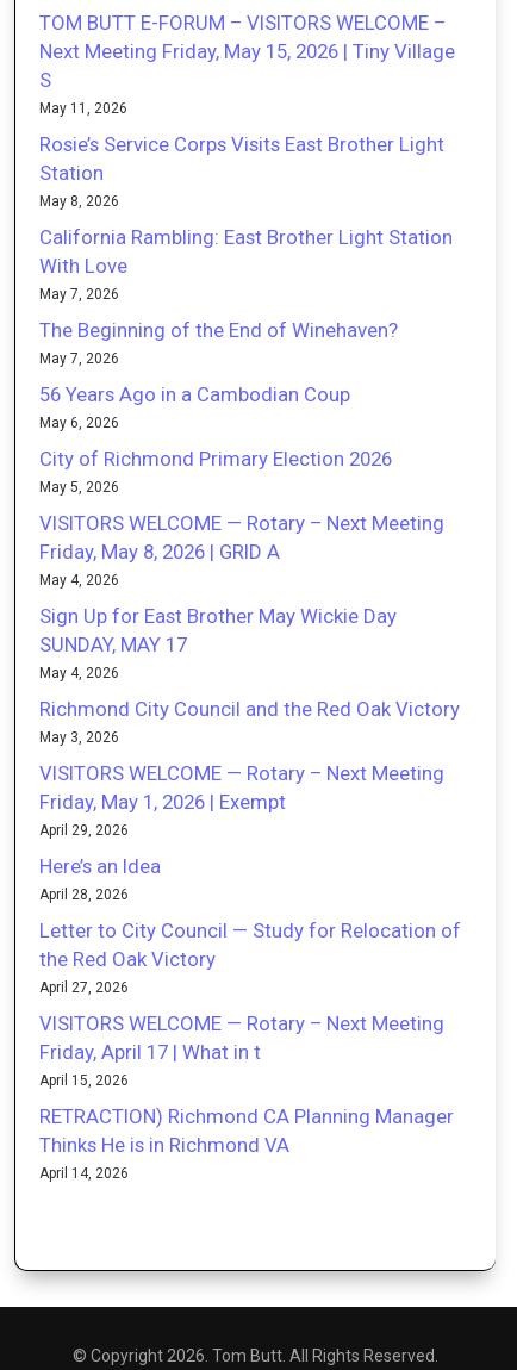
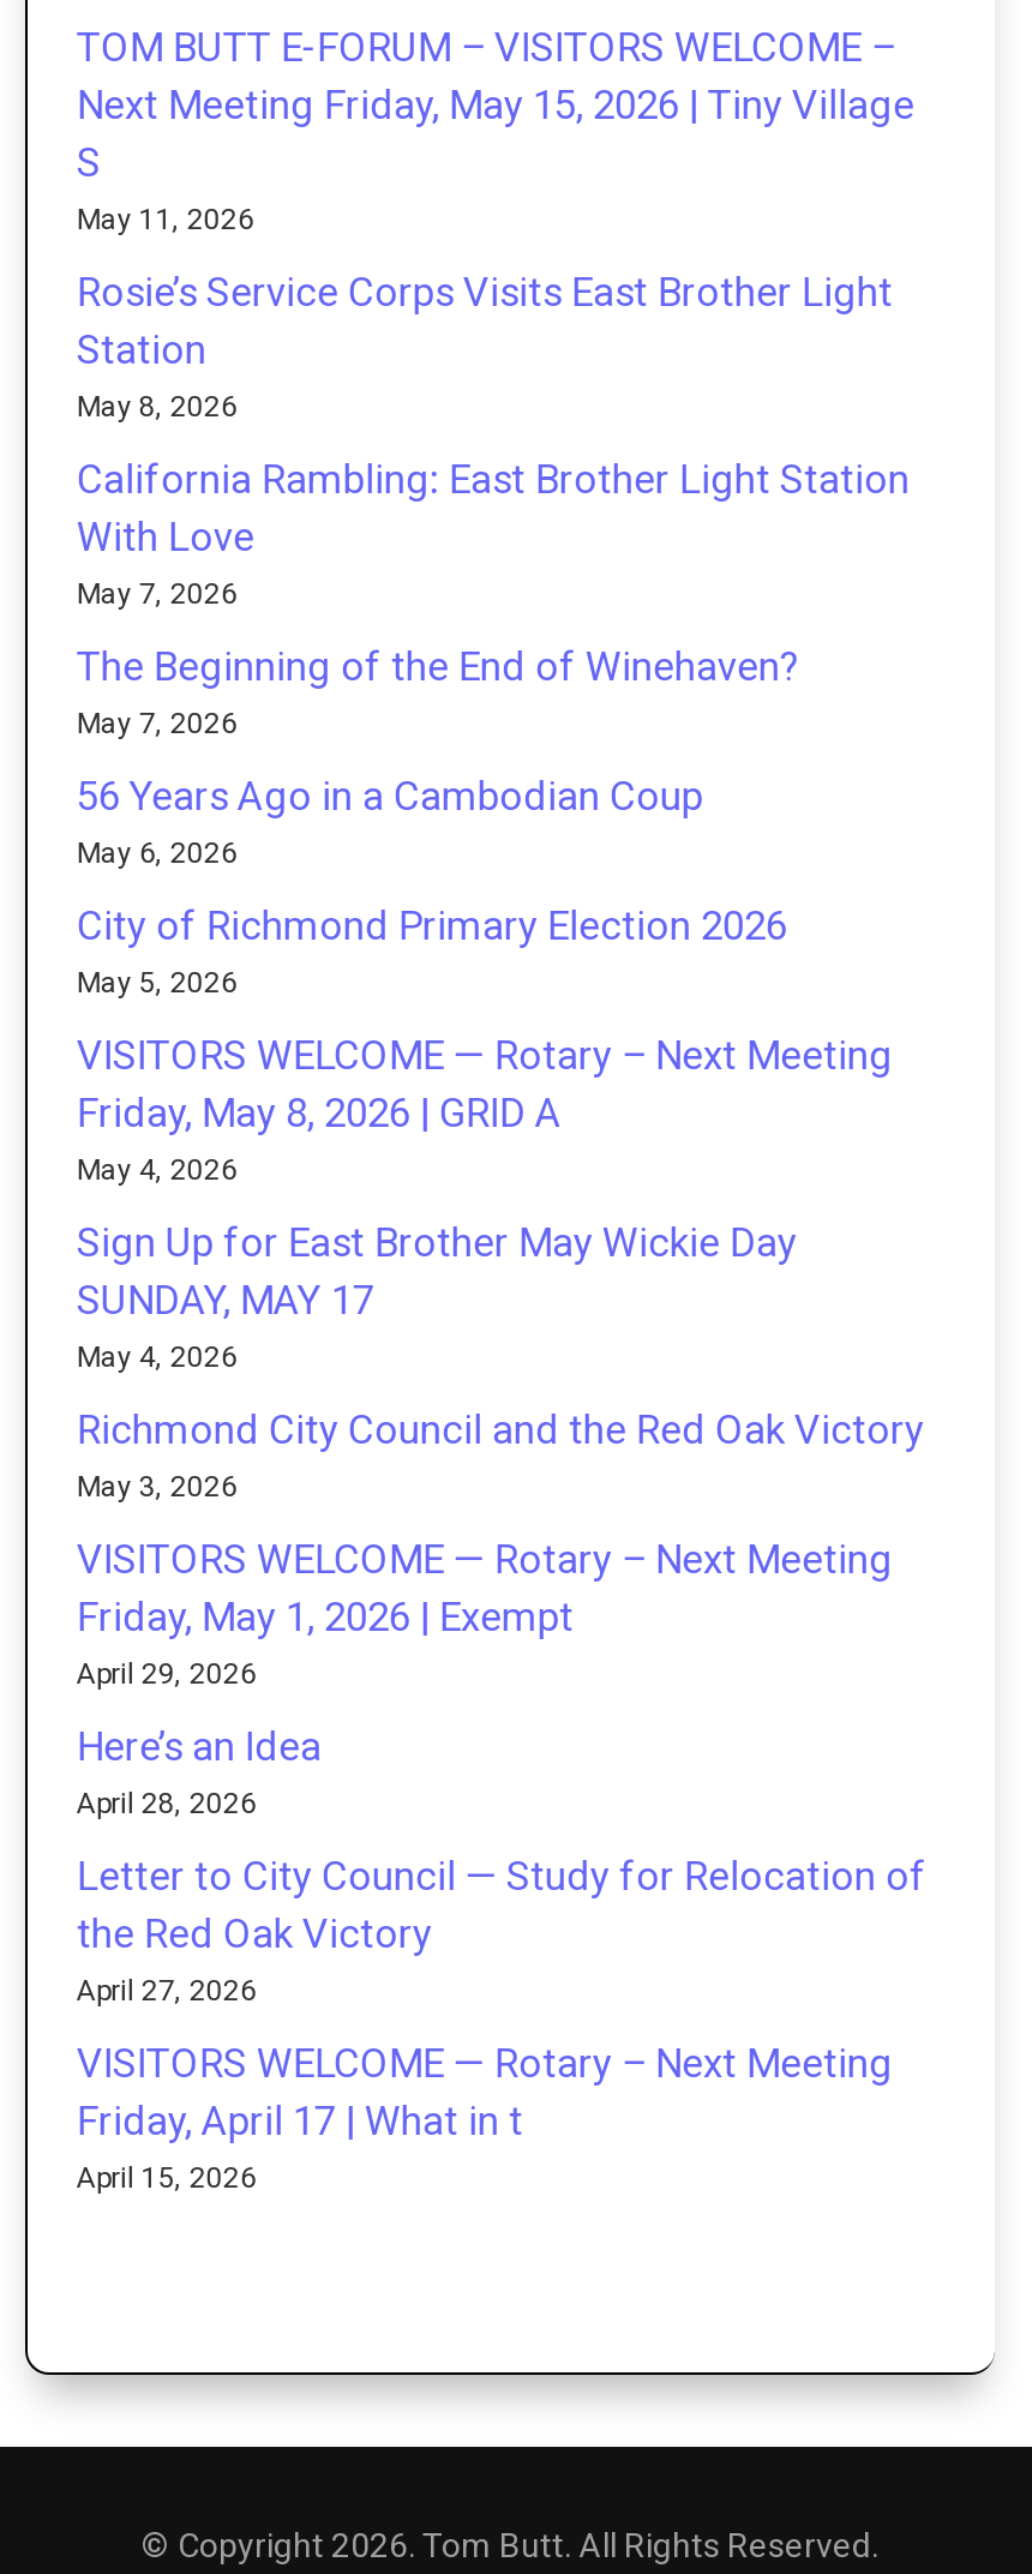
- RETRACTION) Richmond CA Planning Manager
- Thinks He is in Richmond VA
- April 14, 2026
